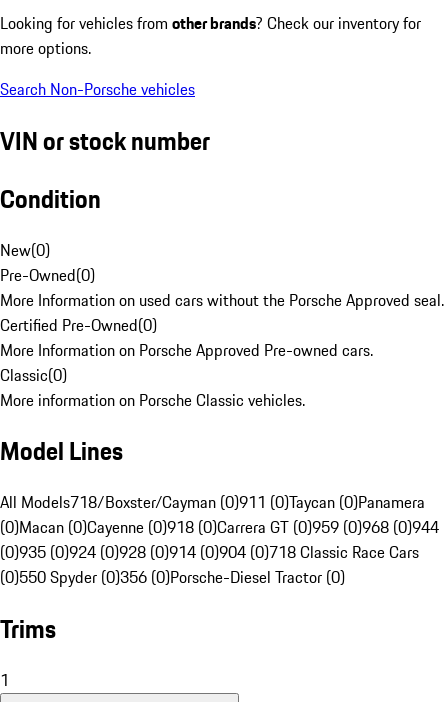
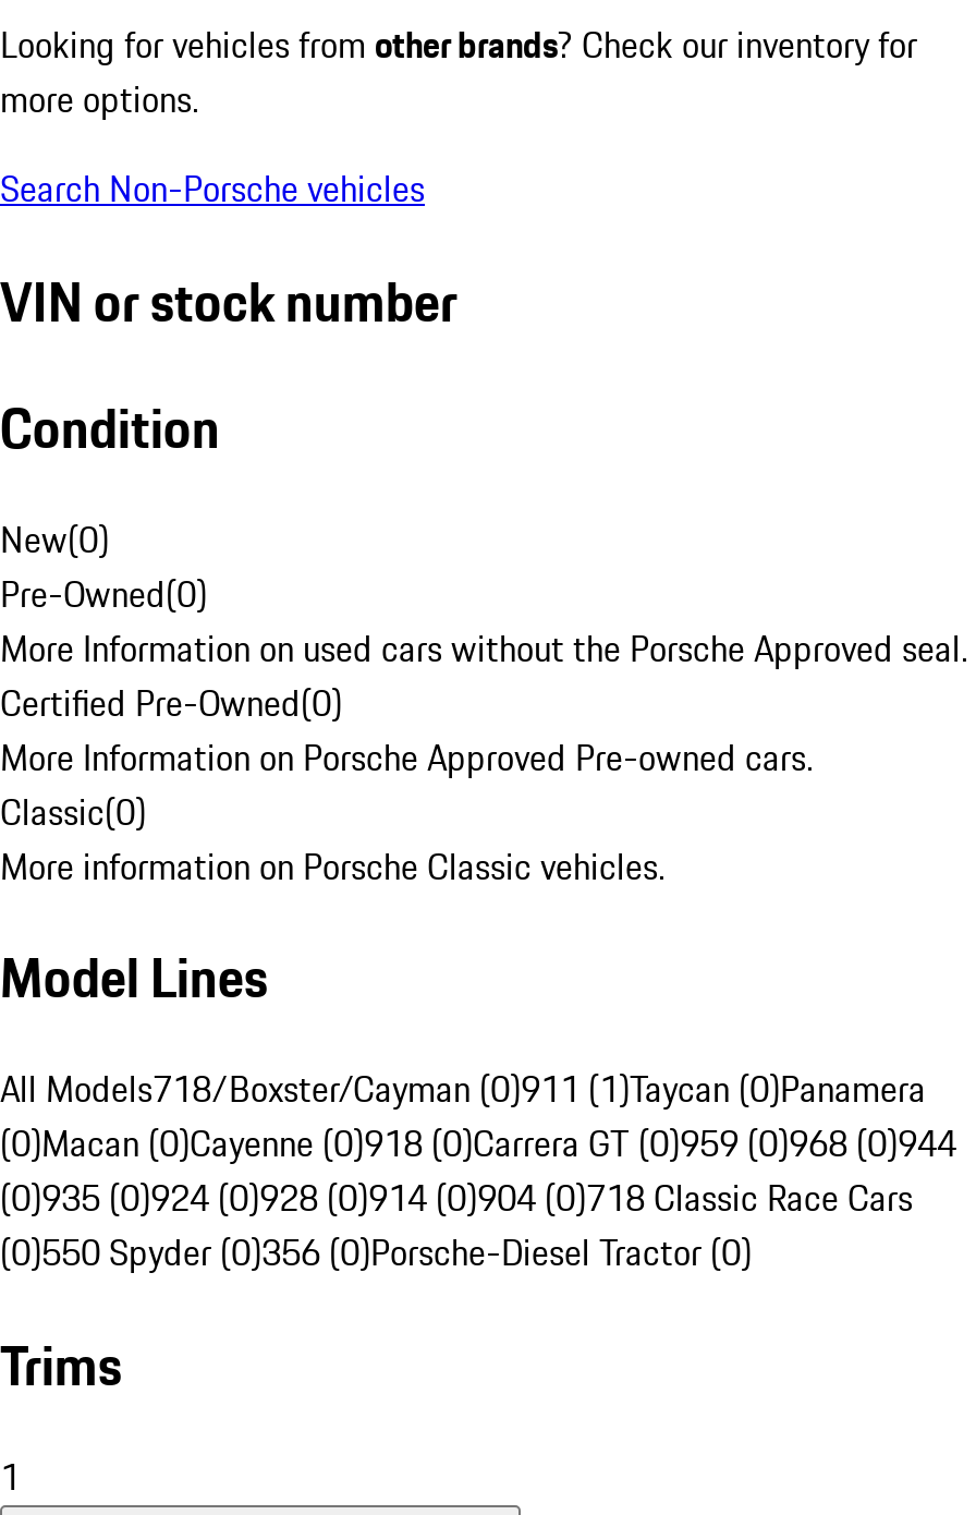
- All Models718/Boxster/Cayman (0)911 (0)Taycan (0)Panamera
+ All Models718/Boxster/Cayman (0)911 (1)Taycan (0)Panamera
